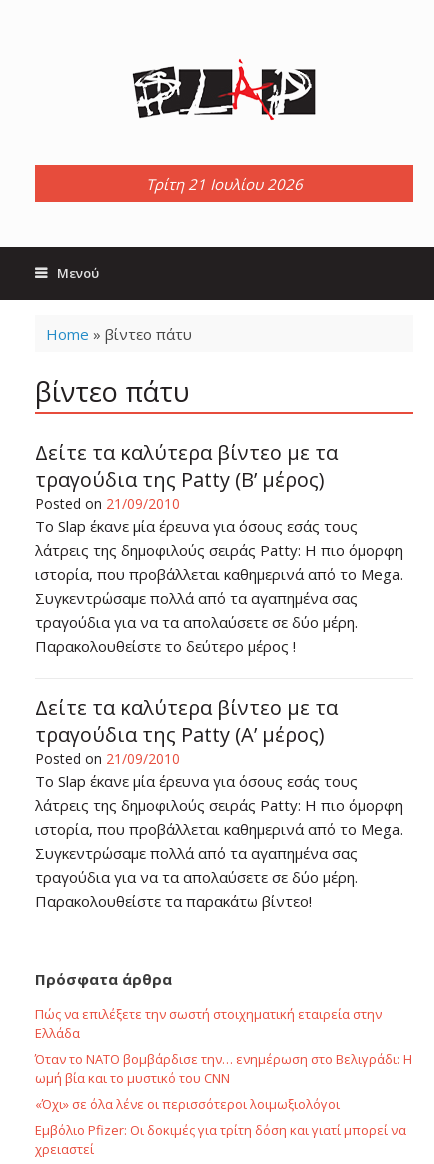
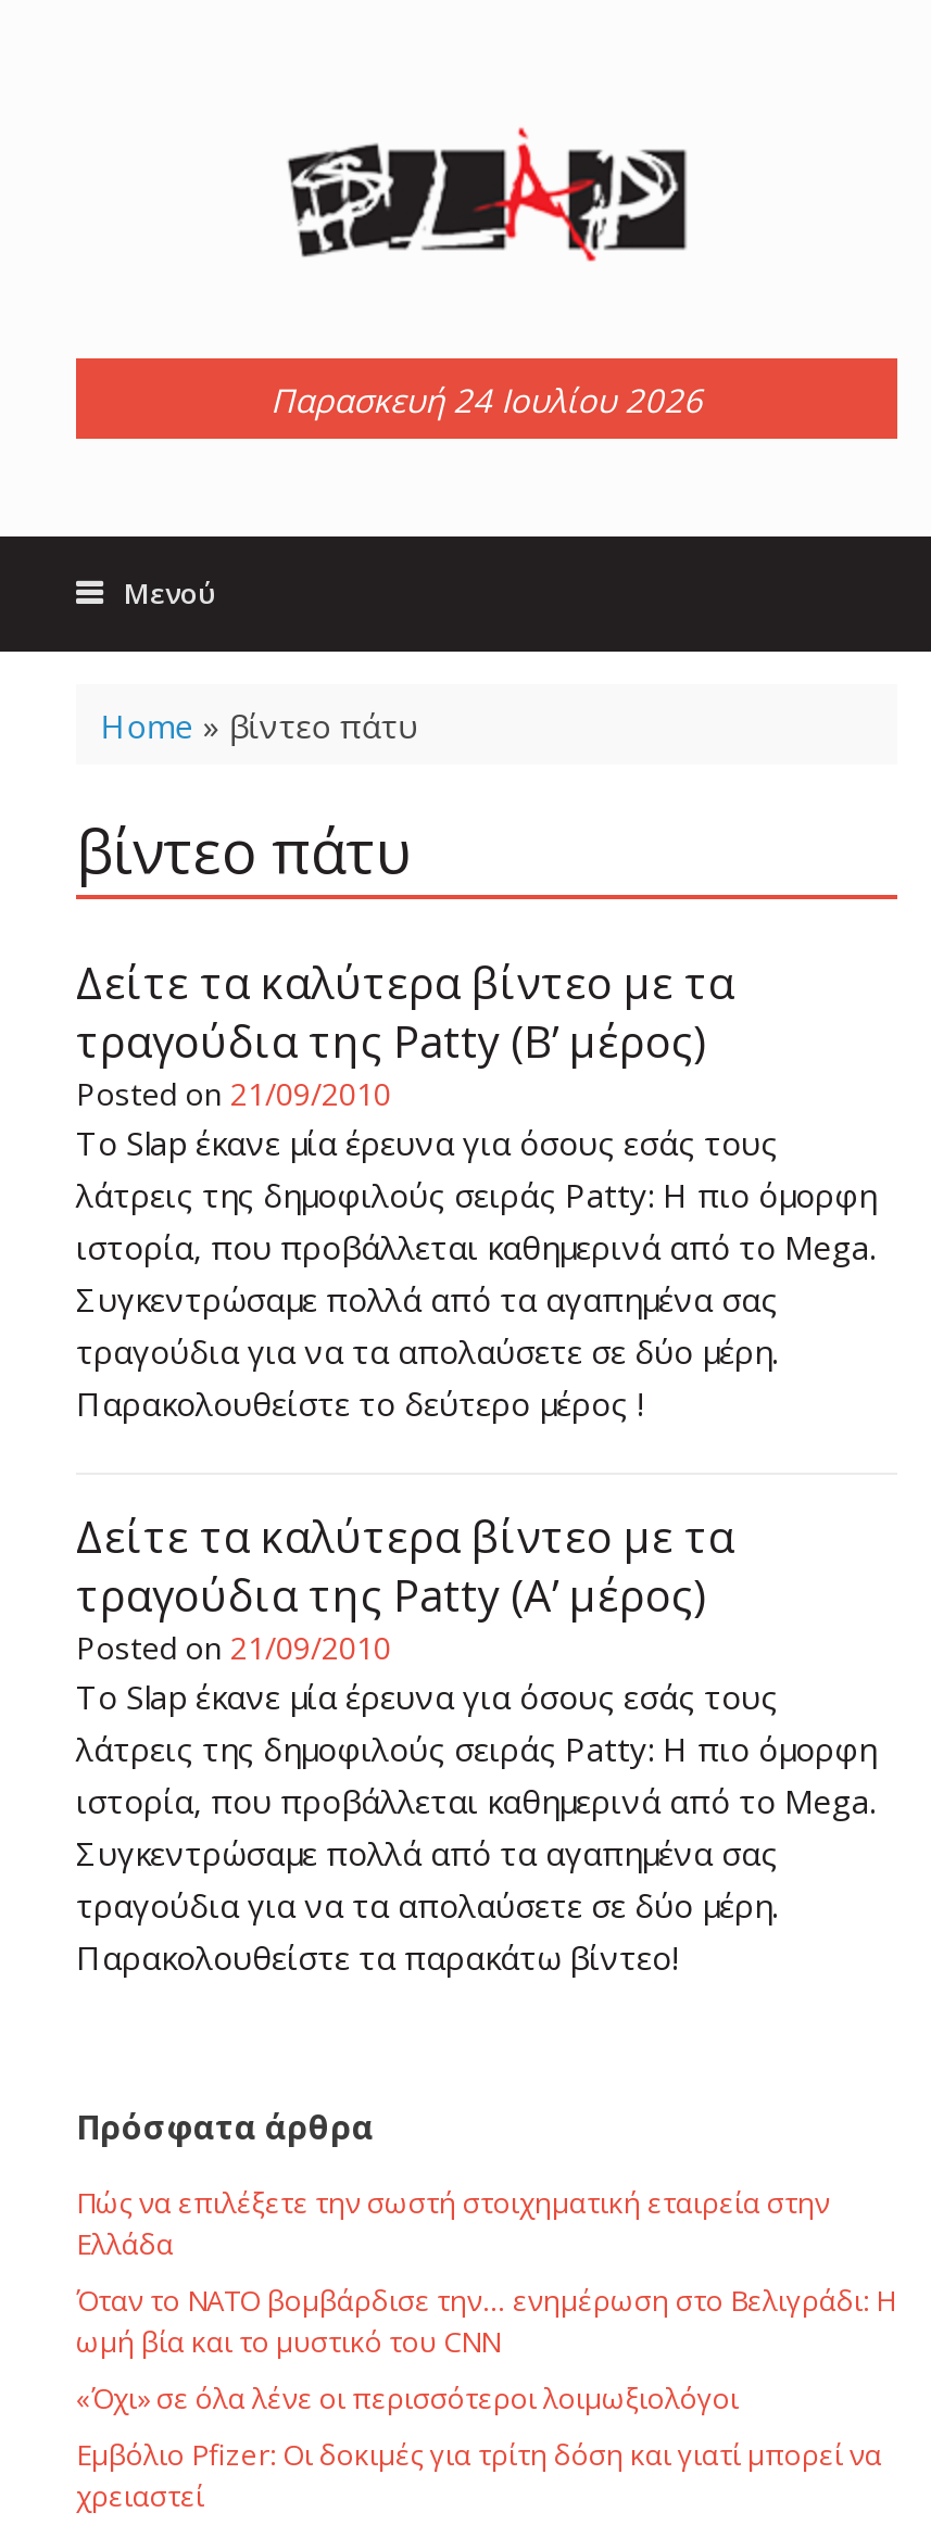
- Τρίτη 21 Ιουλίου 2026
+ Παρασκευή 24 Ιουλίου 2026
